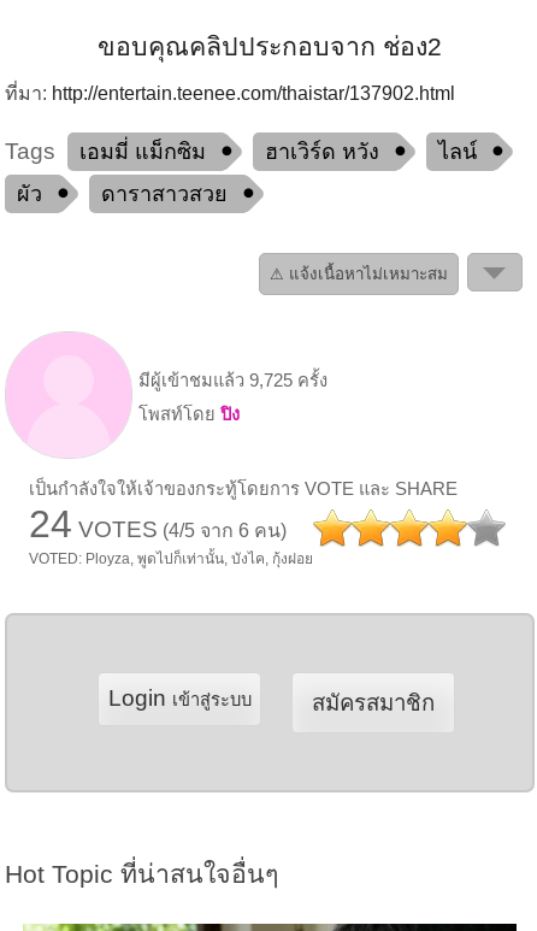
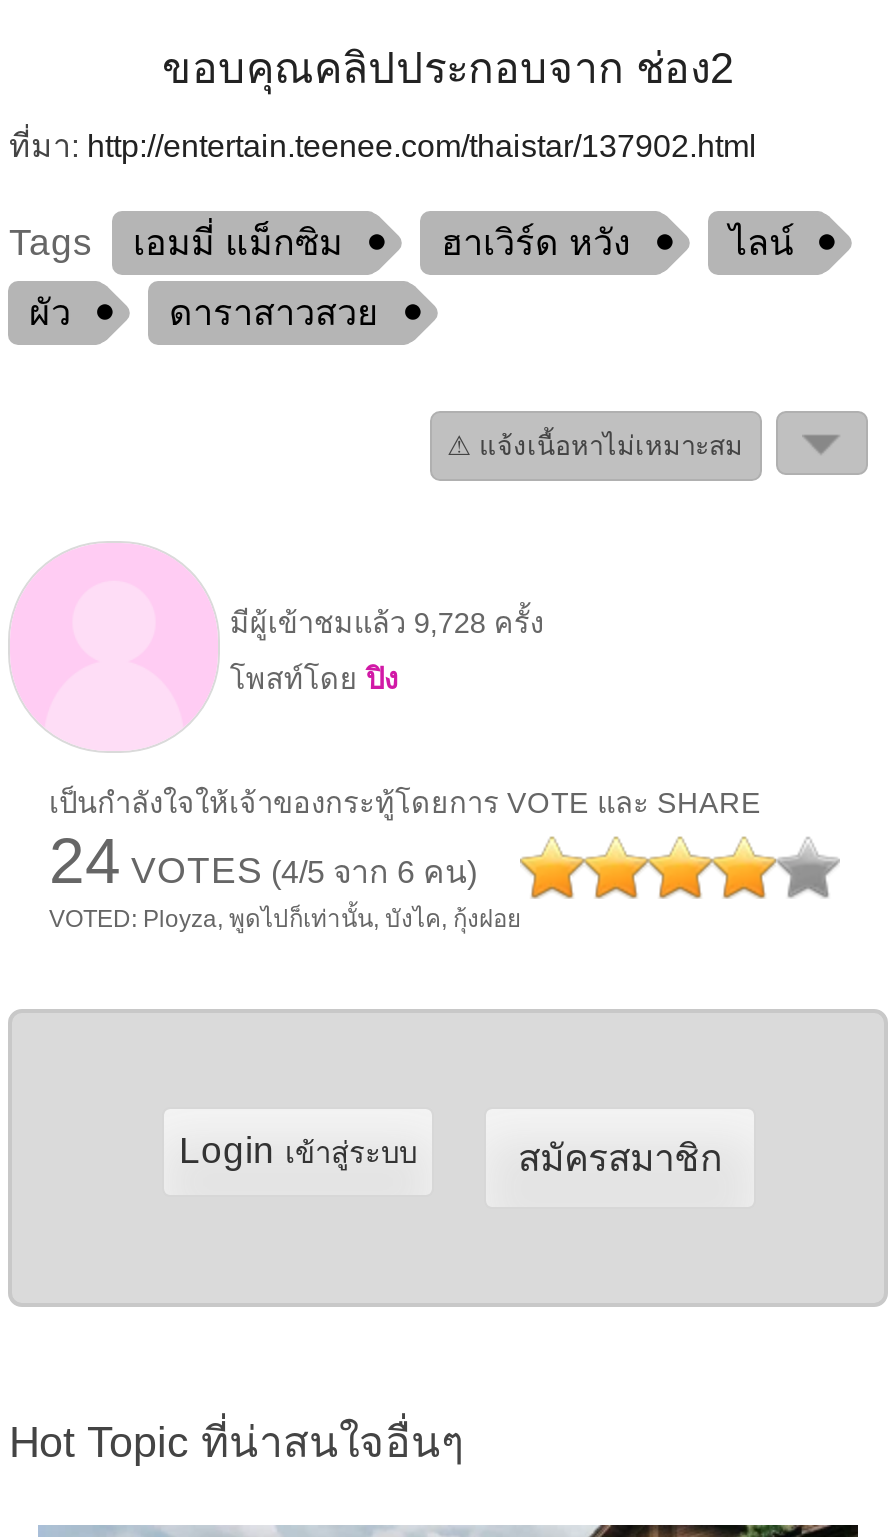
- มีผู้เข้าชมแล้ว 9,725 ครั้ง
+ มีผู้เข้าชมแล้ว 9,728 ครั้ง
